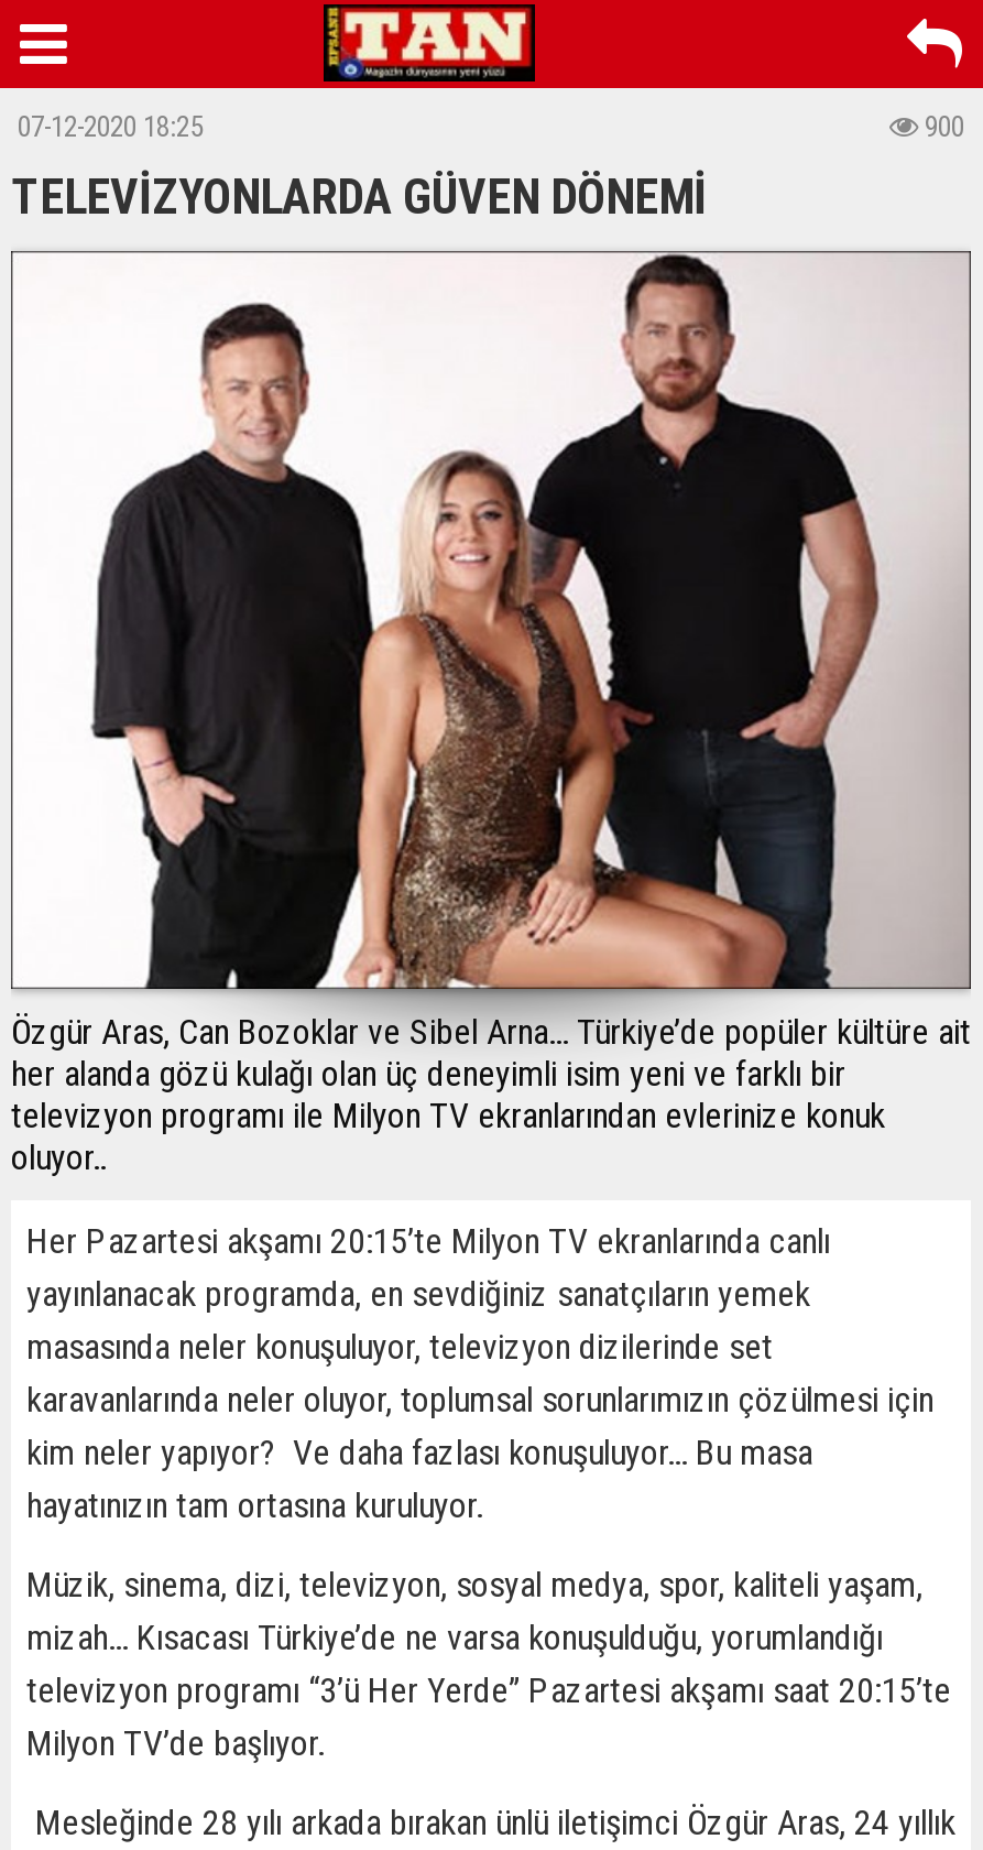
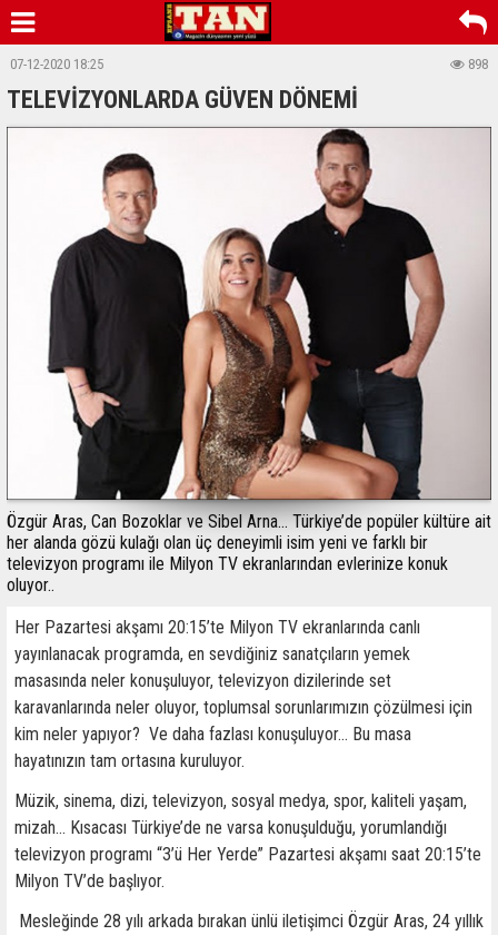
- 900
+ 898
